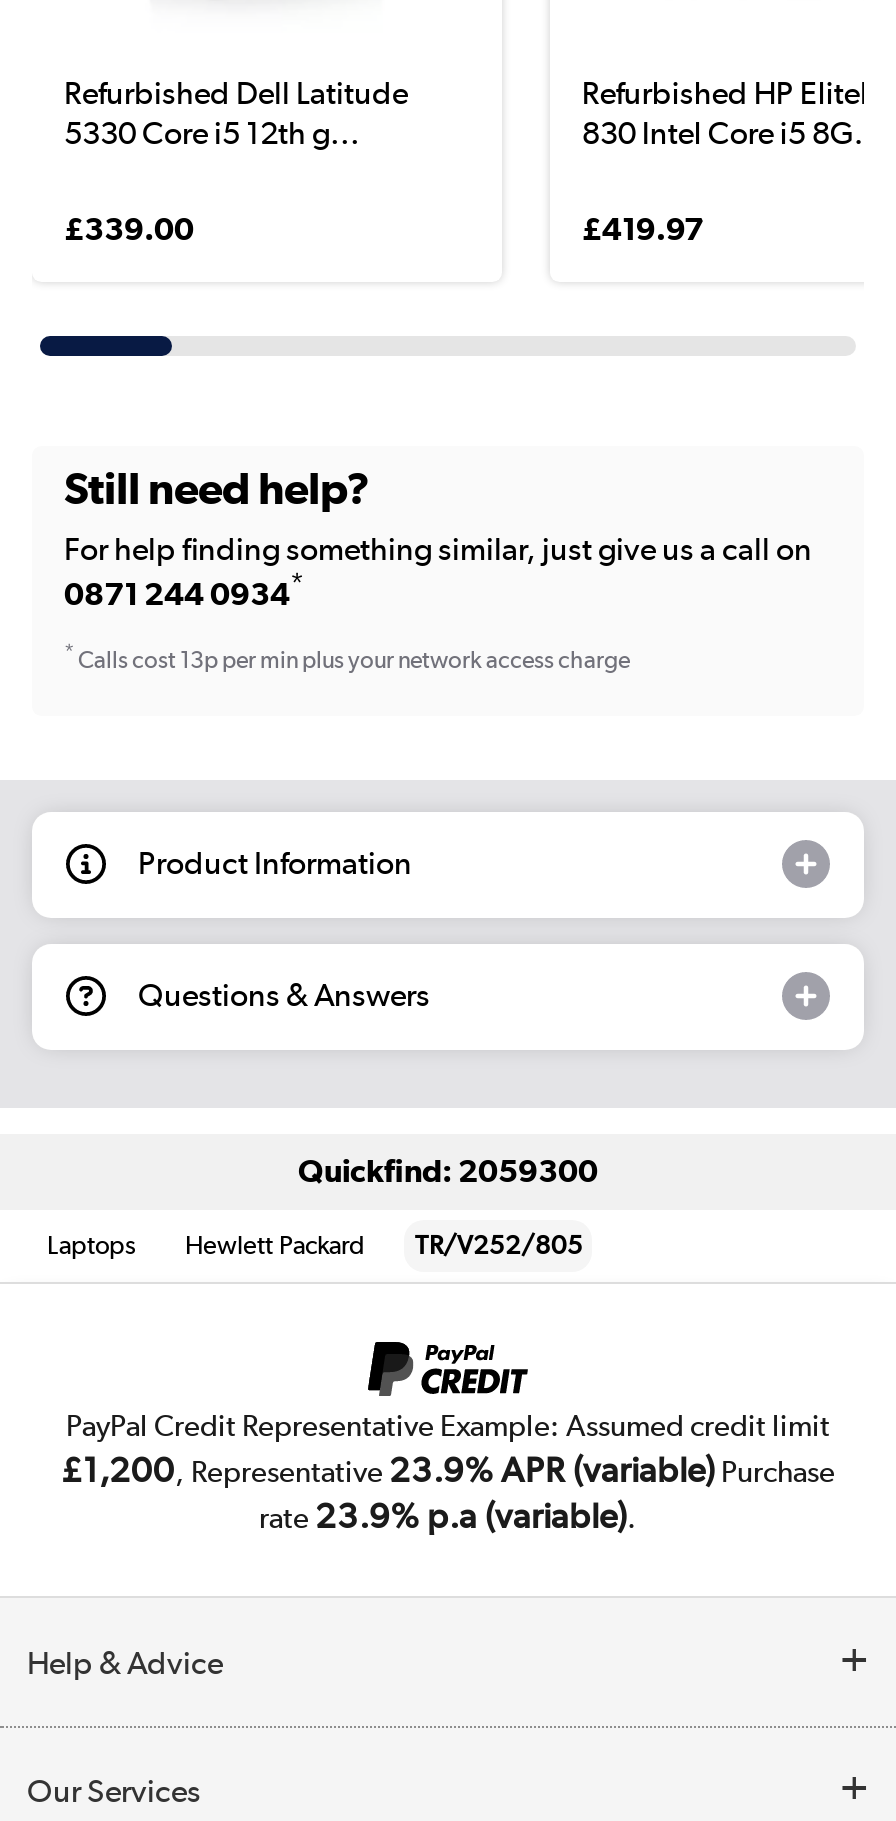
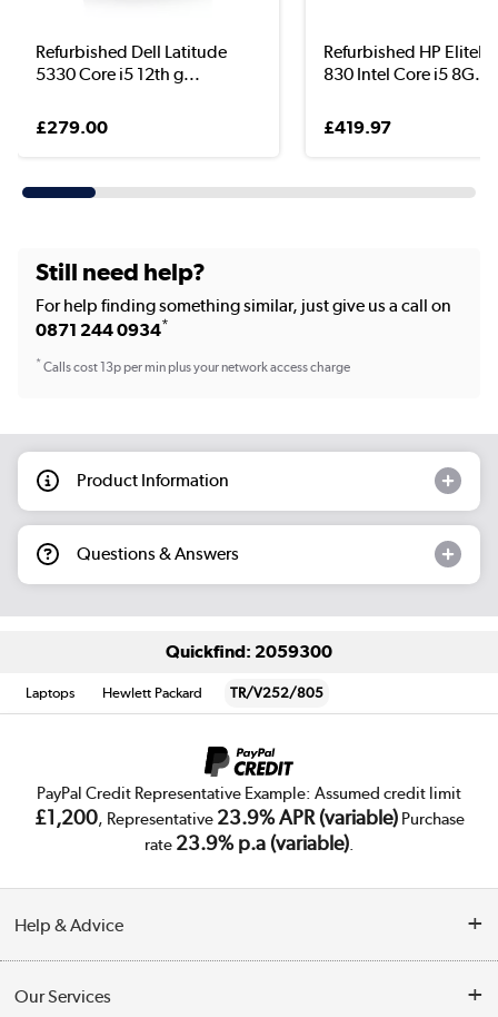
- £339.00
+ £279.00
